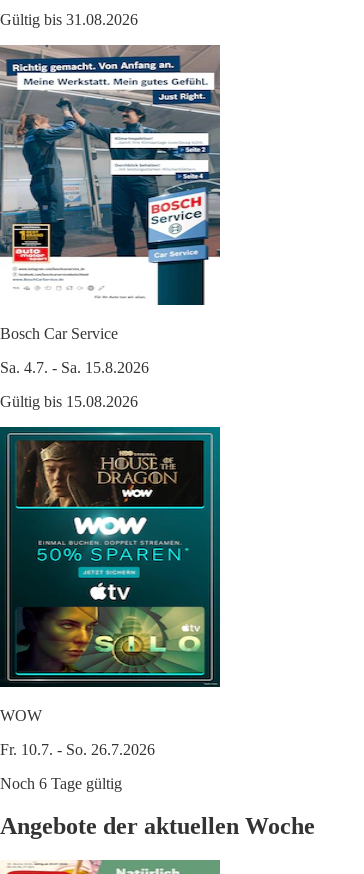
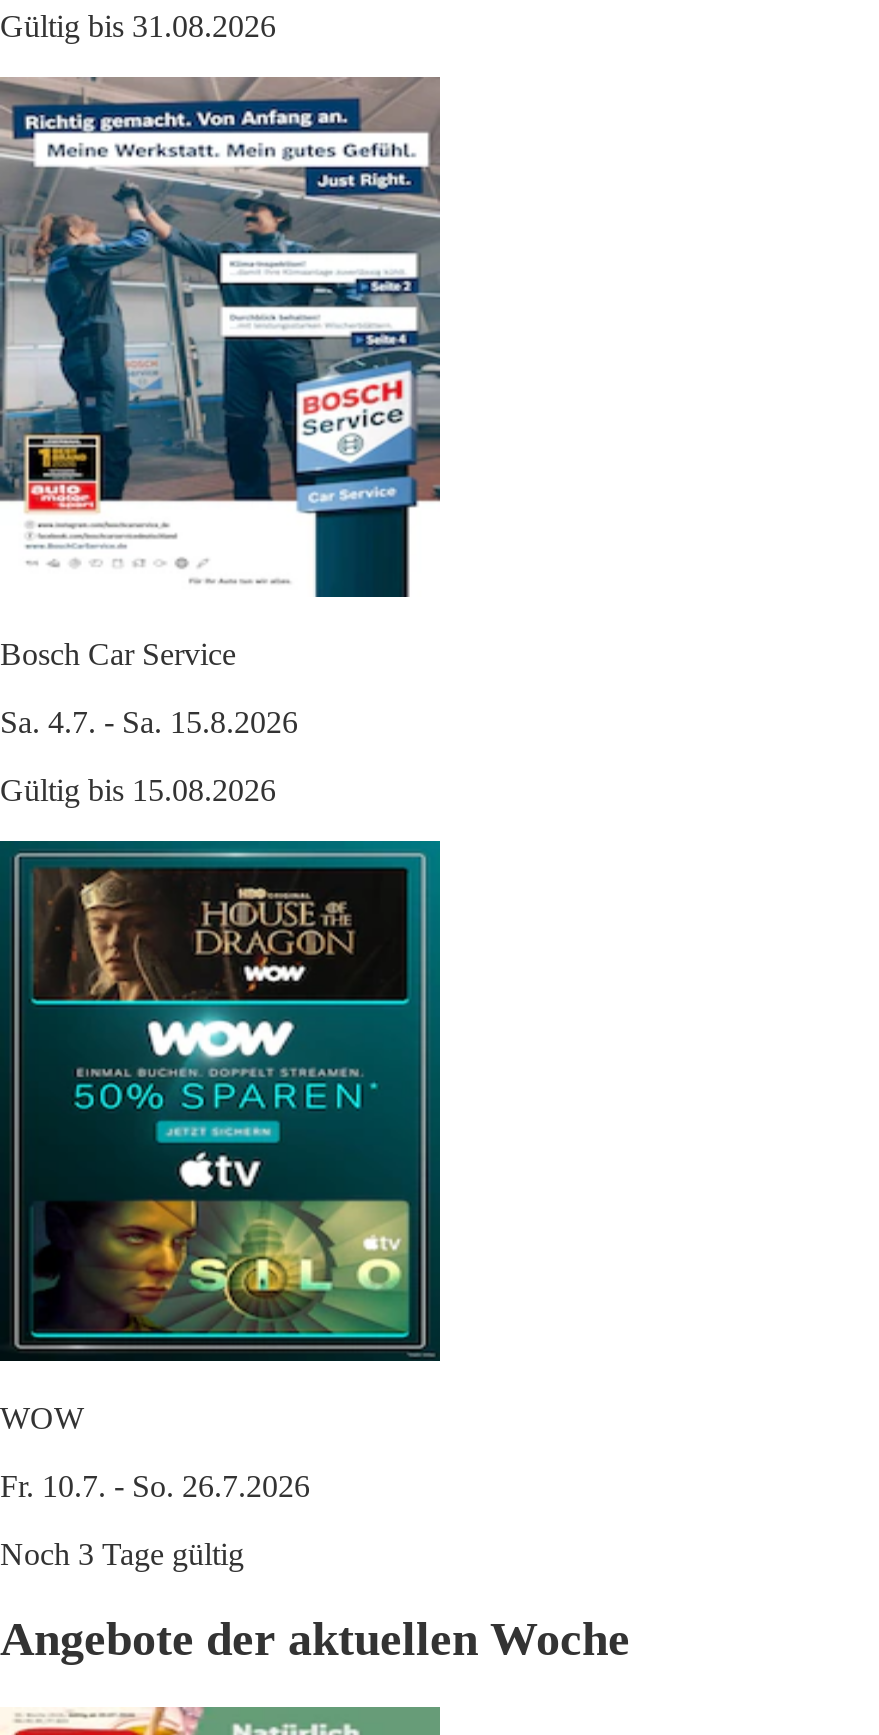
- Noch 6 Tage gültig
+ Noch 3 Tage gültig
